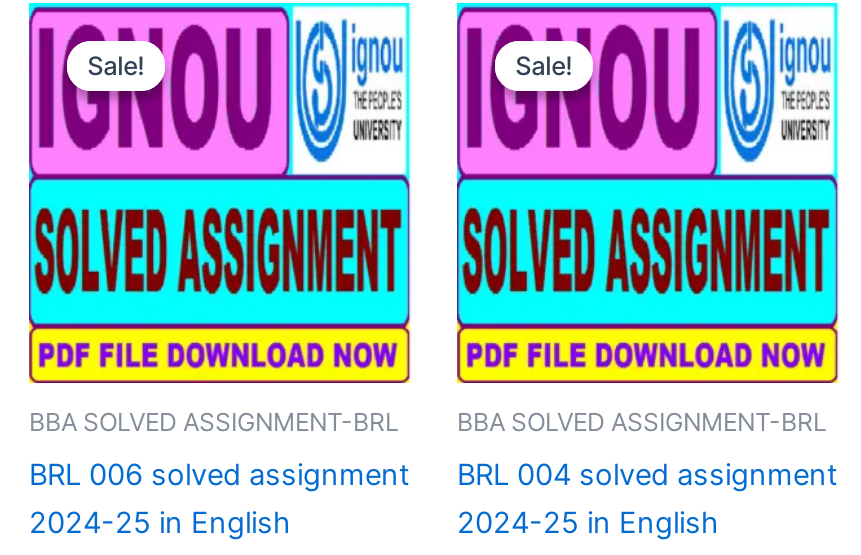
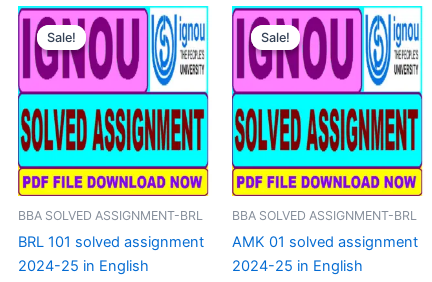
- BRL 006 solved assignment
+ BRL 101 solved assignment

- BRL 004 solved assignment
+ AMK 01 solved assignment
